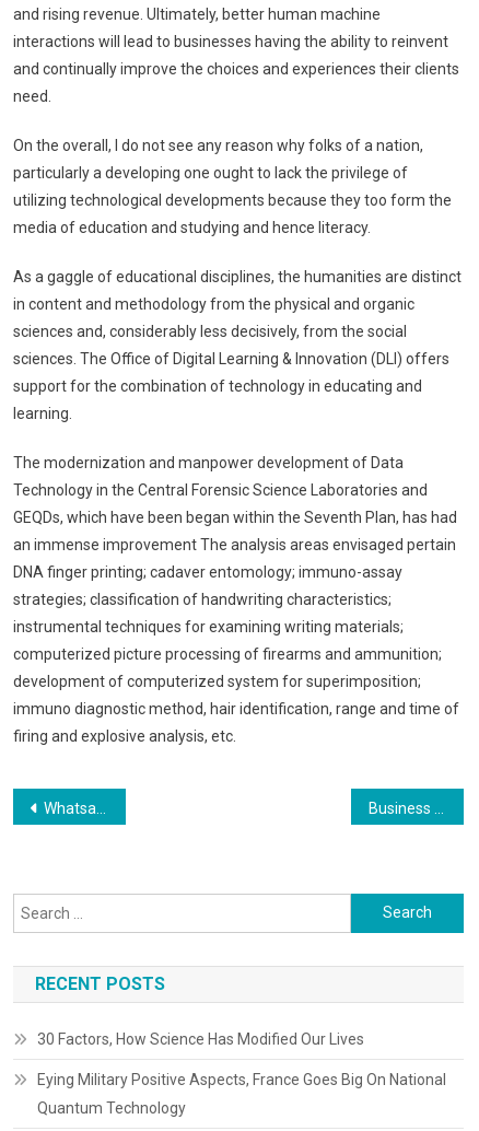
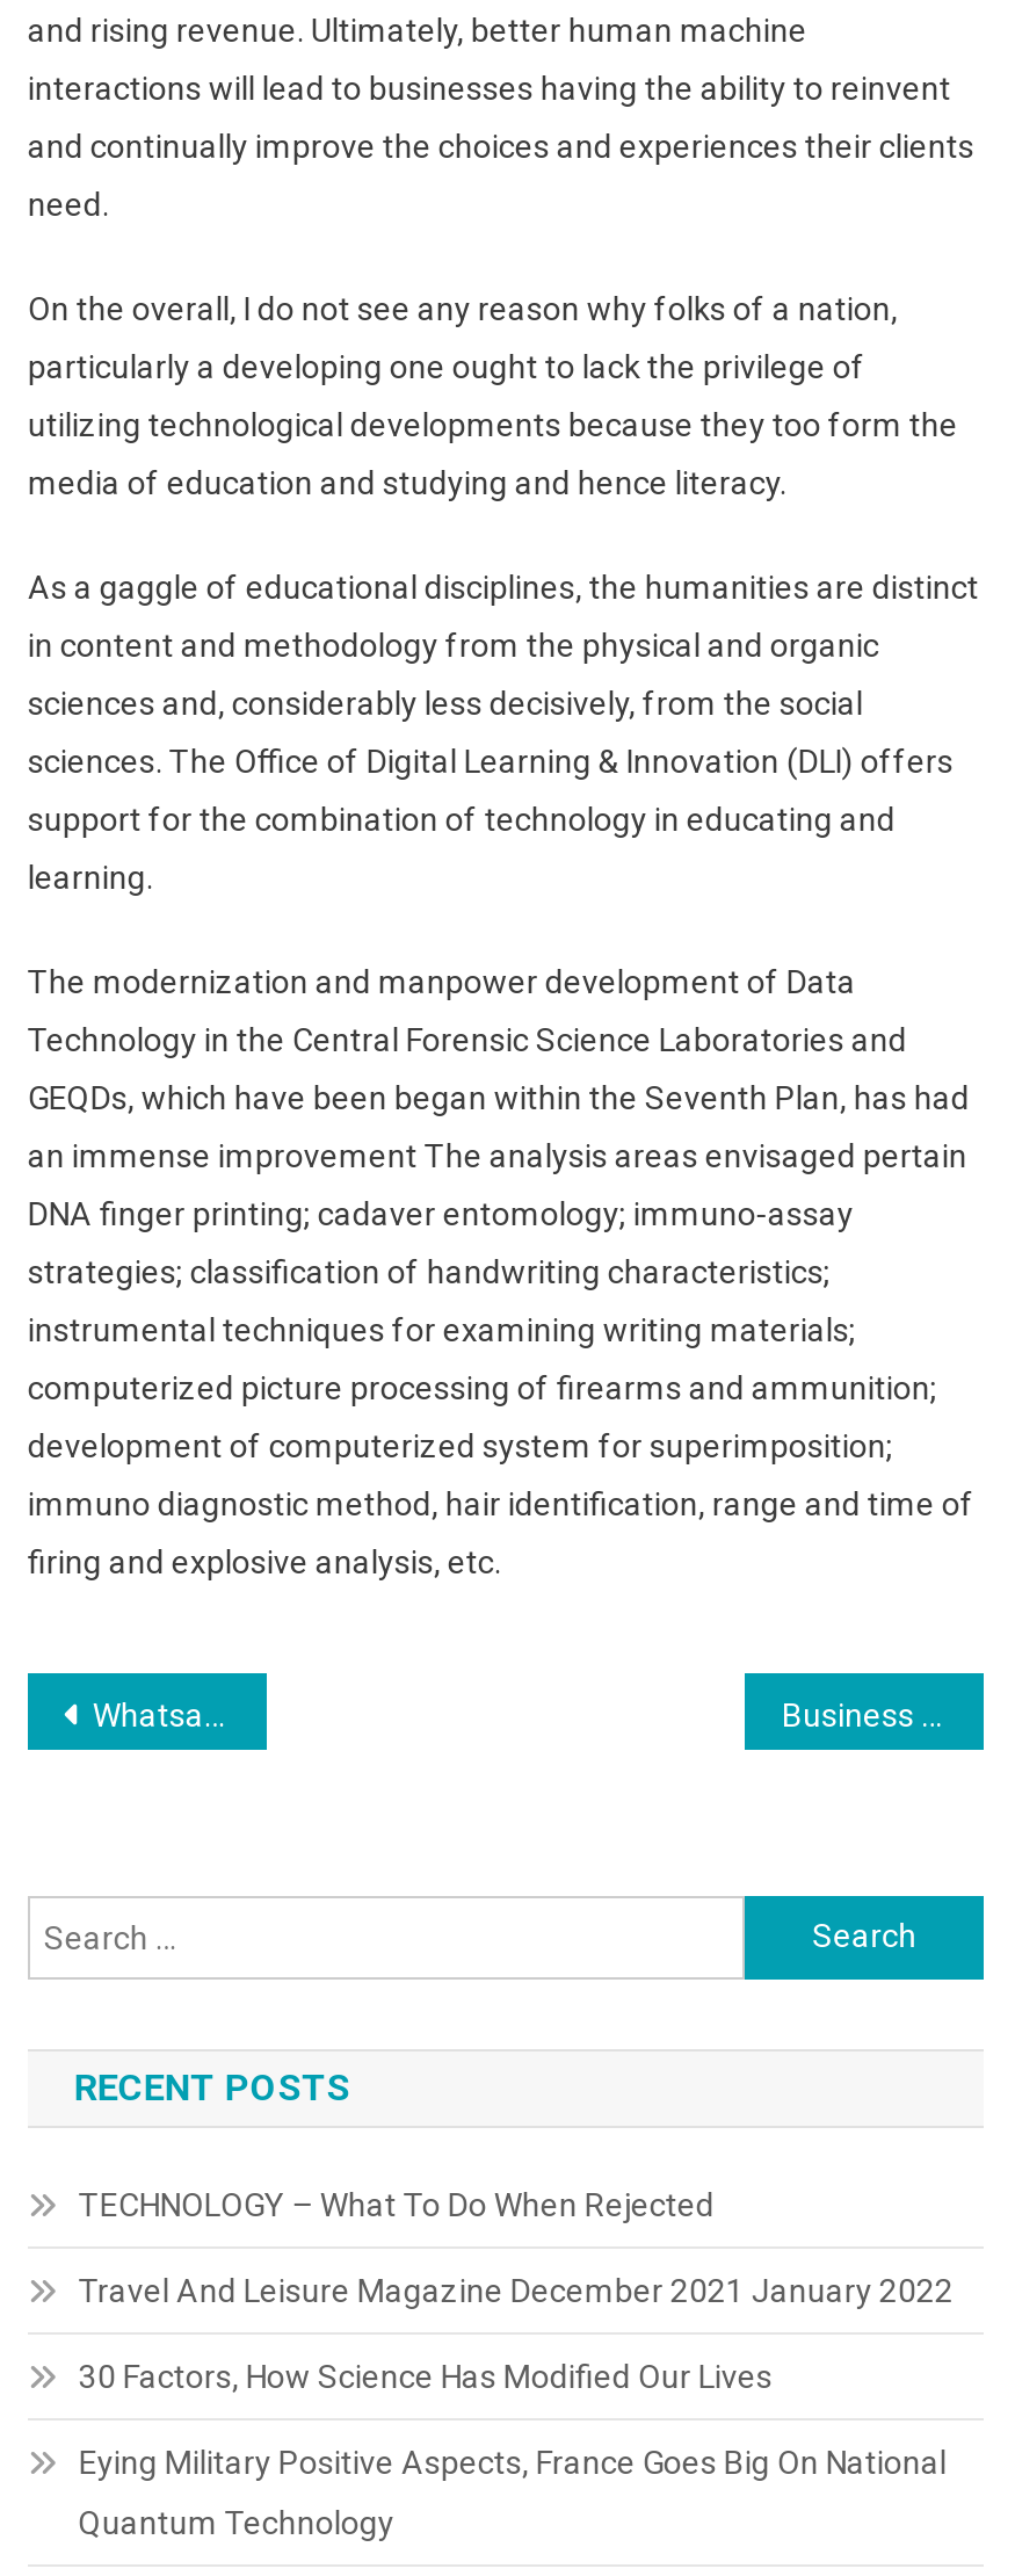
+ TECHNOLOGY – What To Do When Rejected
+ Travel And Leisure Magazine December 2021 January 2022
